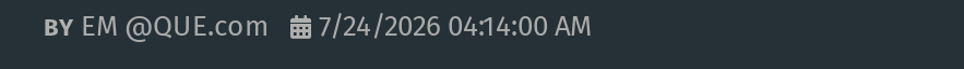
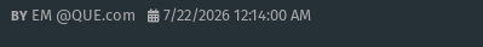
- EM @QUE.com 7/24/2026 04:14:00 AM
+ EM @QUE.com 7/22/2026 12:14:00 AM
